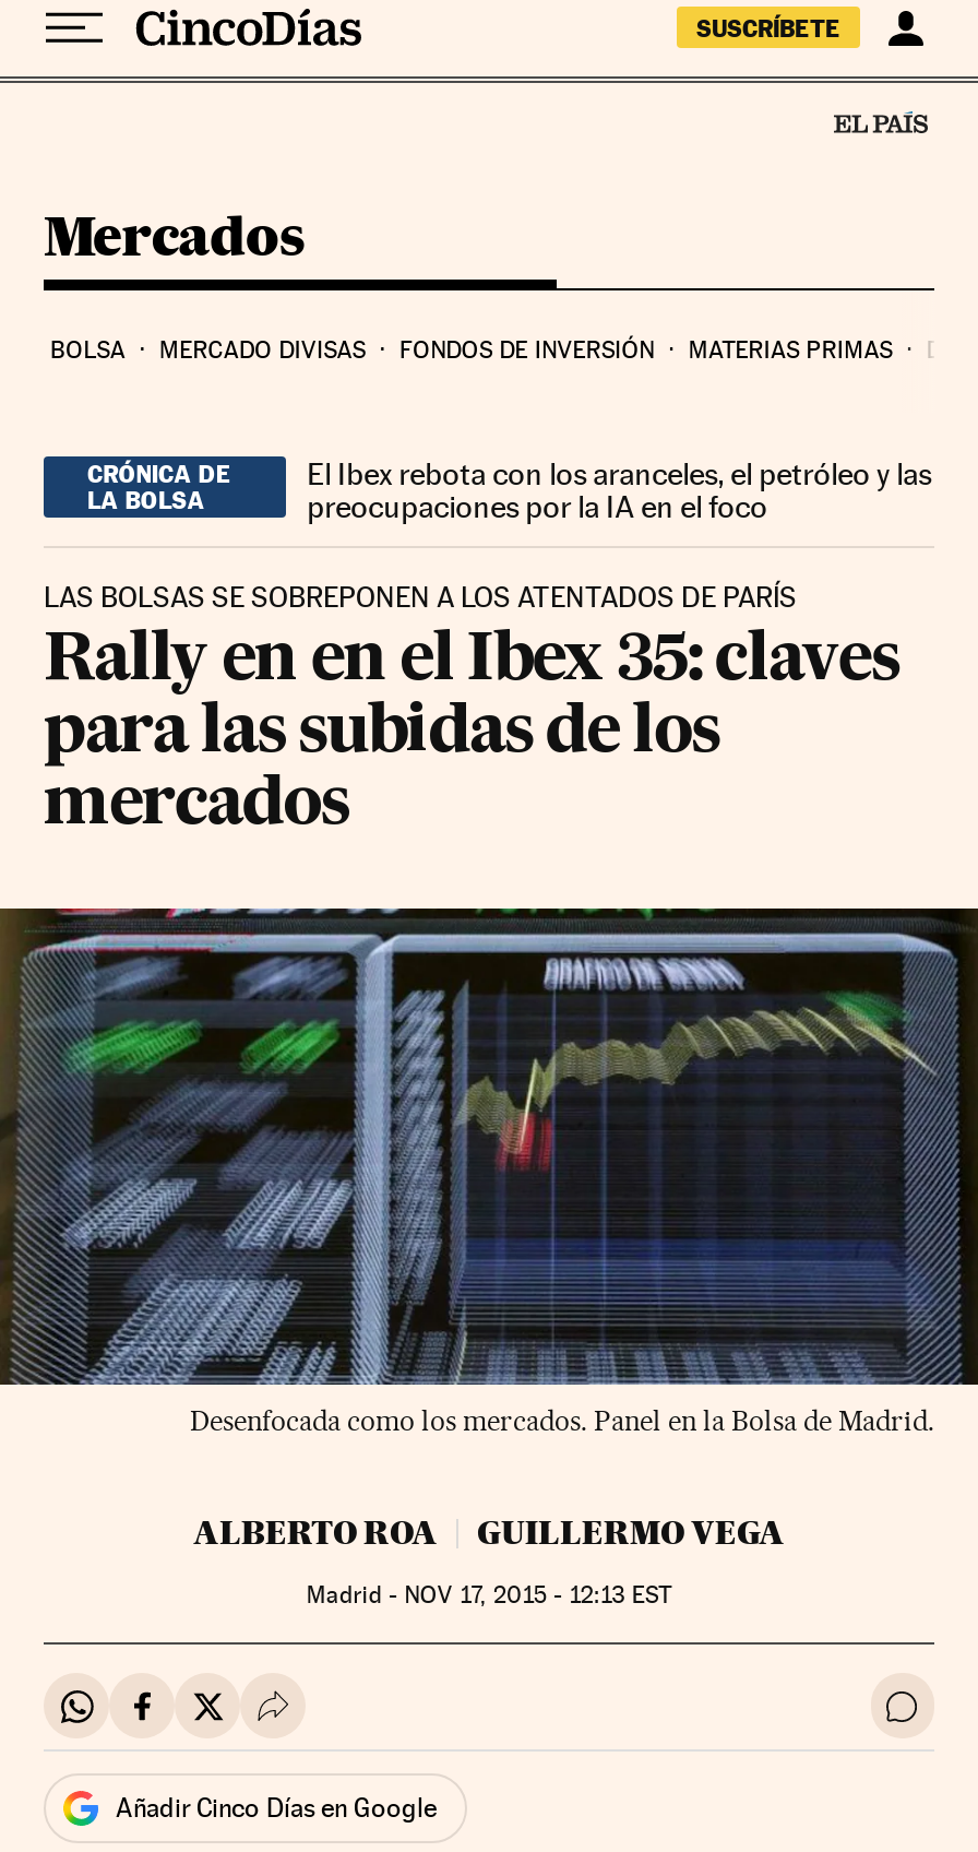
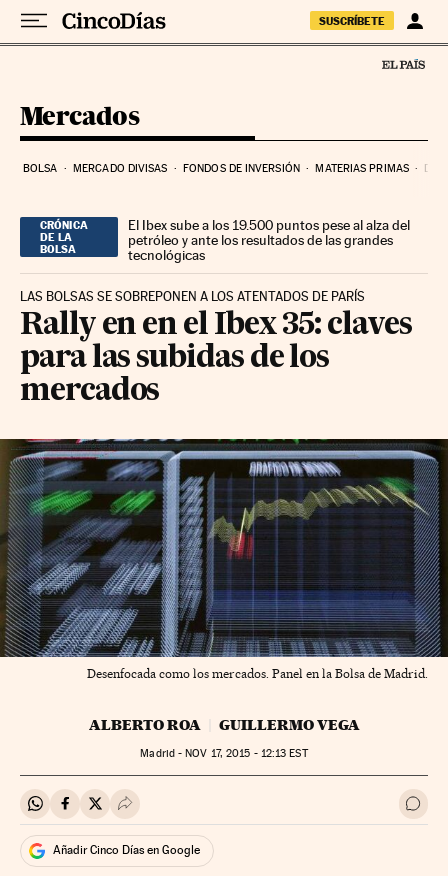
- El Ibex rebota con los aranceles, el petróleo y las
- preocupaciones por la IA en el foco
+ El Ibex sube a los 19.500 puntos pese al alza del
+ petróleo y ante los resultados de las grandes
+ tecnológicas
